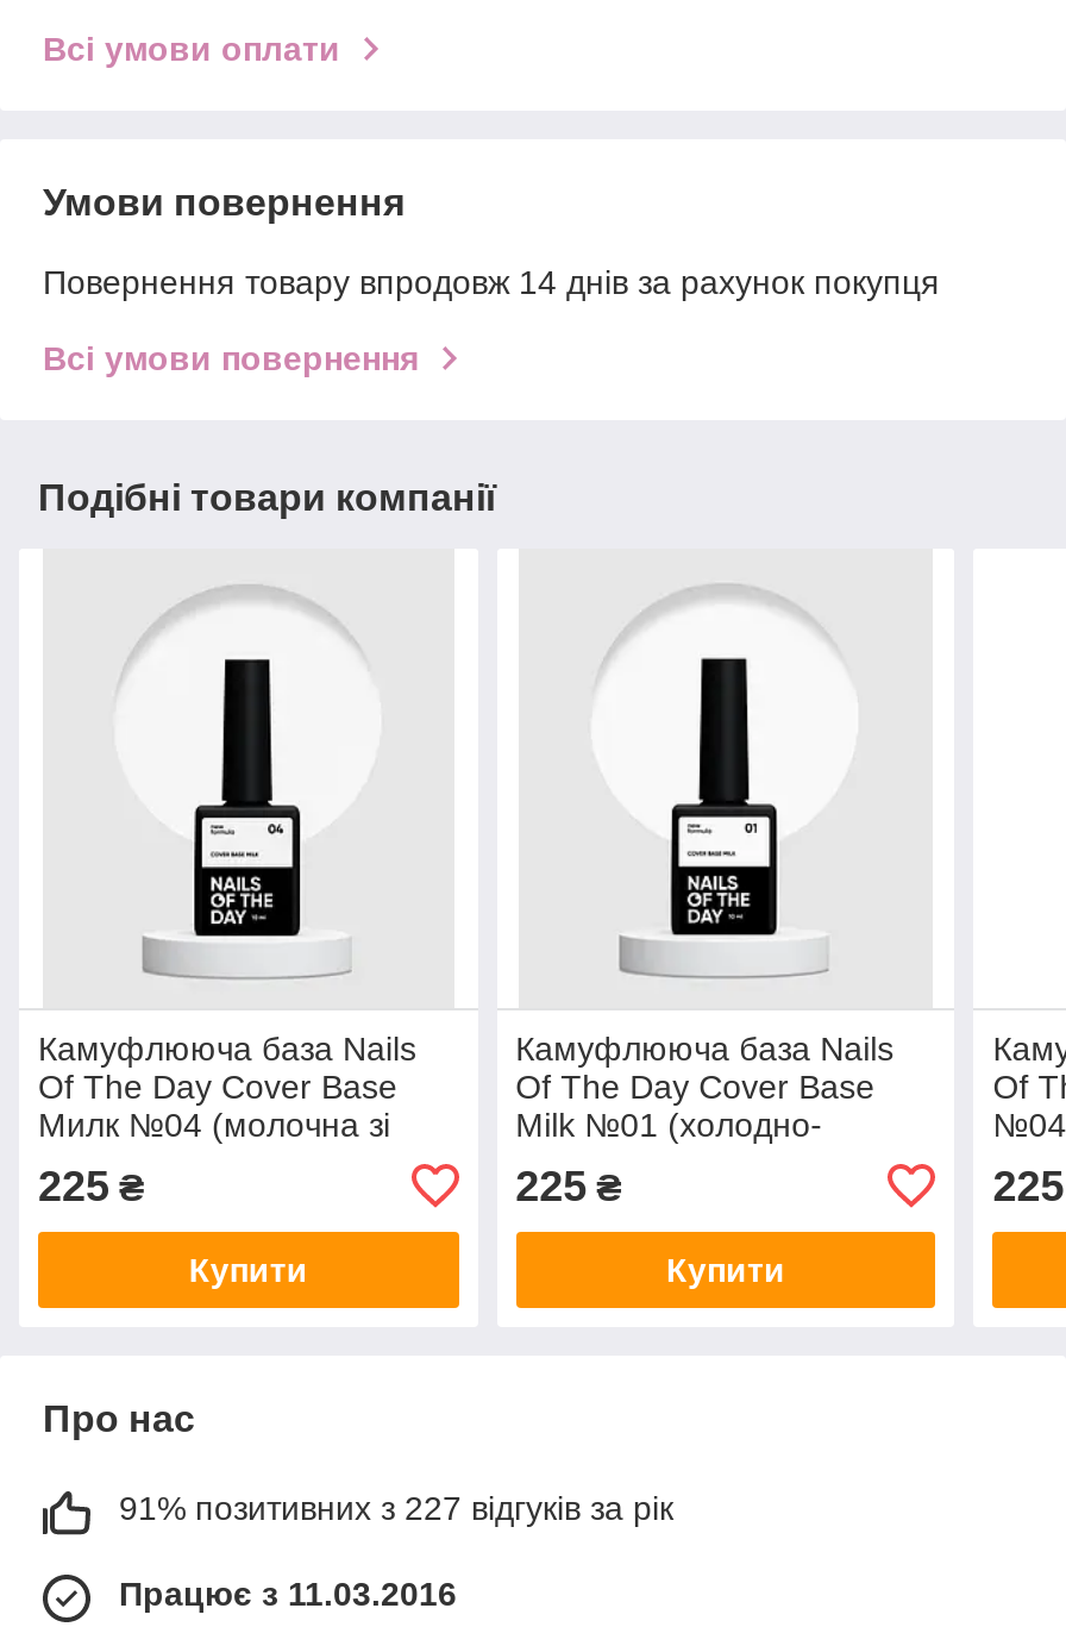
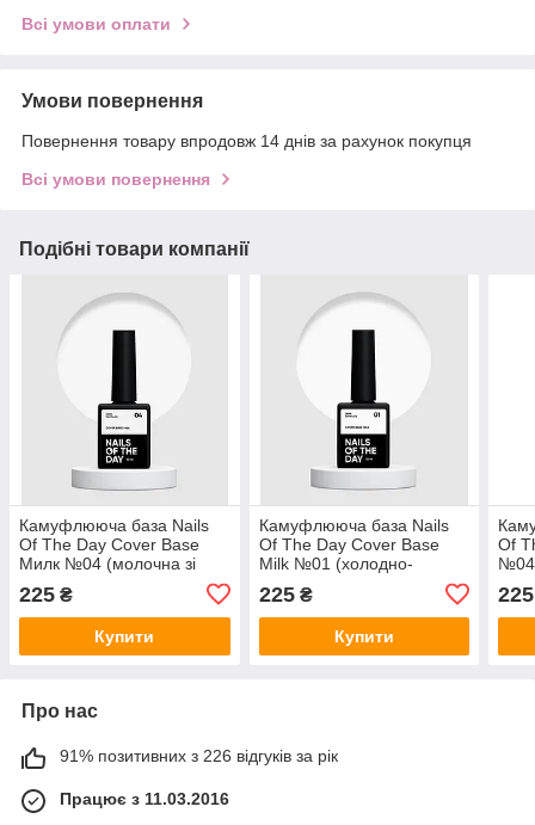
- 91% позитивних з 227 відгуків за рік
+ 91% позитивних з 226 відгуків за рік
